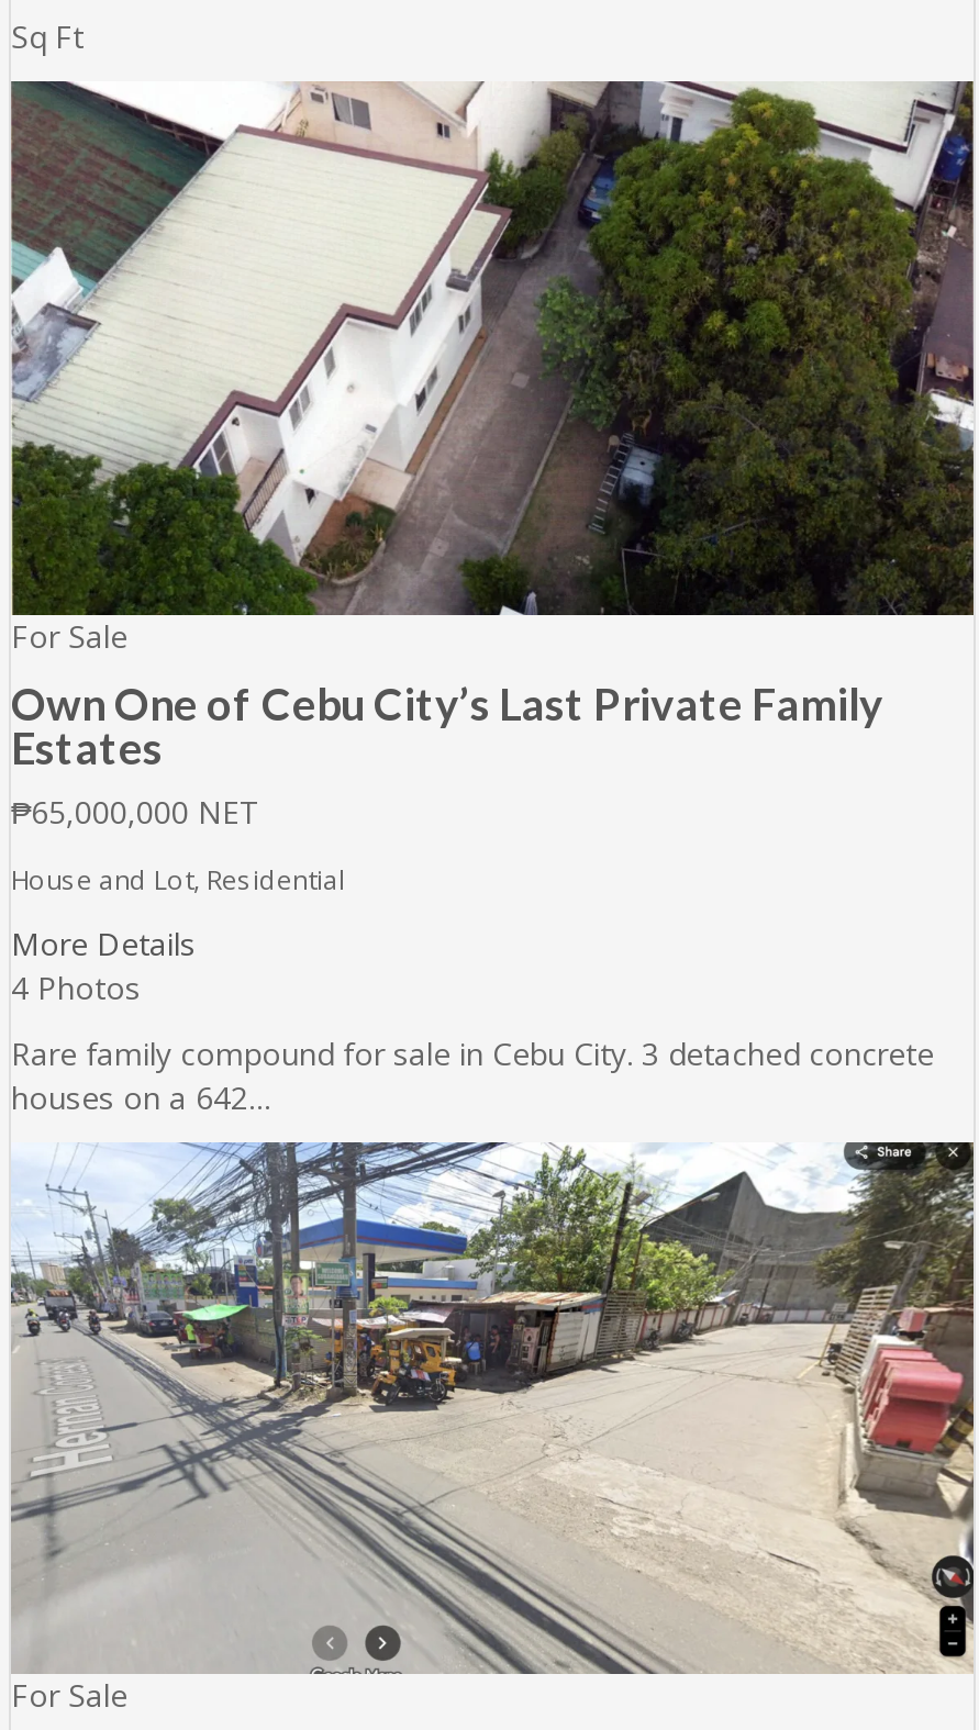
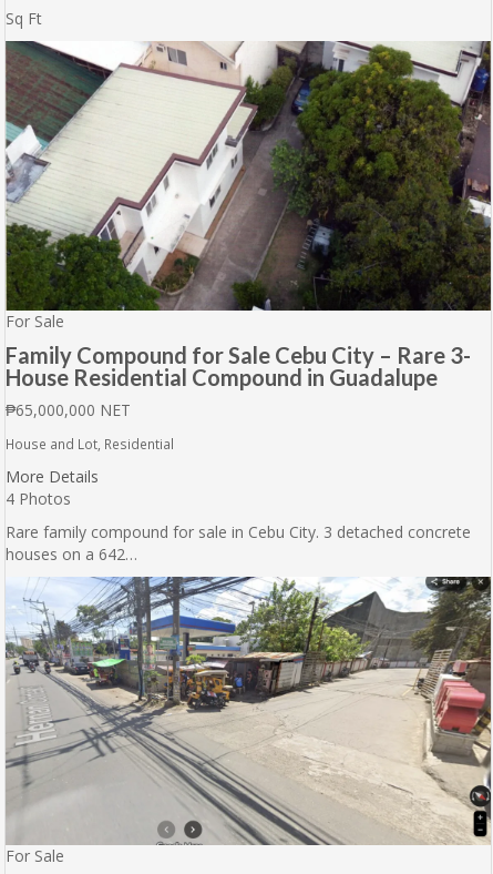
- Own One of Cebu City’s Last Private Family
- Estates
+ Family Compound for Sale Cebu City – Rare 3-
+ House Residential Compound in Guadalupe
